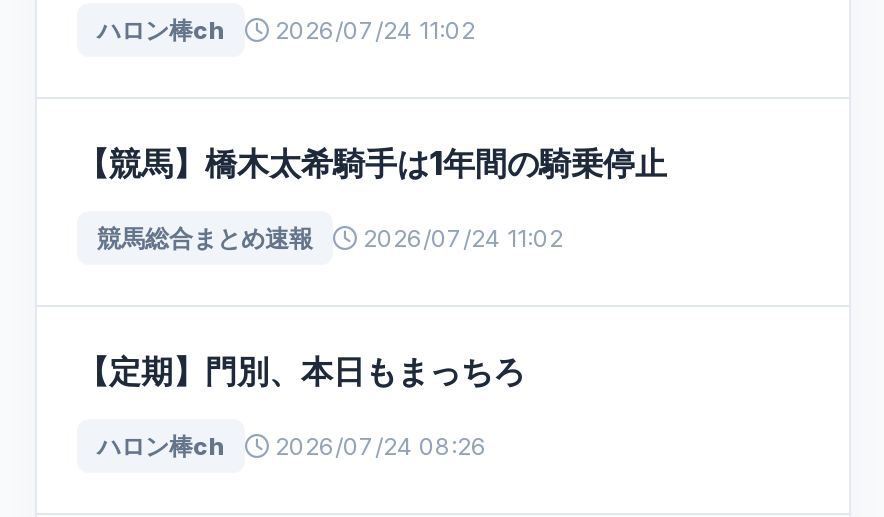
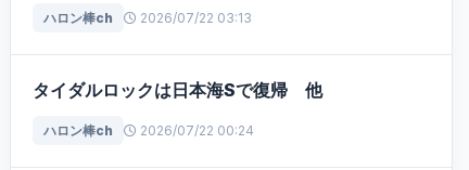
- 2026/07/24 11:02
- 【競馬】橋木太希騎手は1年間の騎乗停止
- 競馬総合まとめ速報
- 2026/07/24 11:02
- 【定期】門別、本日もまっちろ
+ 2026/07/22 03:13
+ タイダルロックは日本海Sで復帰 他

- ハロン棒ch 2026/07/24 08:26
+ ハロン棒ch 2026/07/22 00:24
